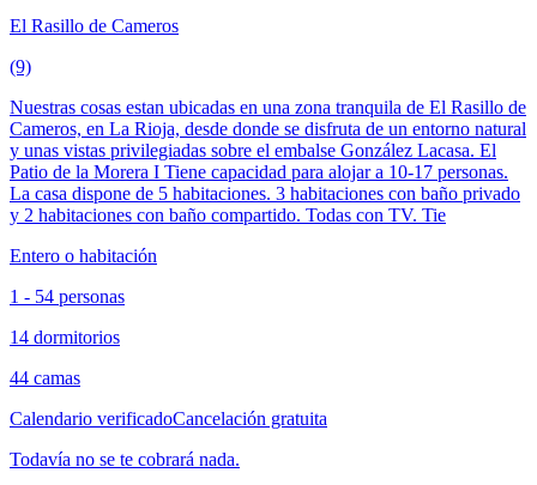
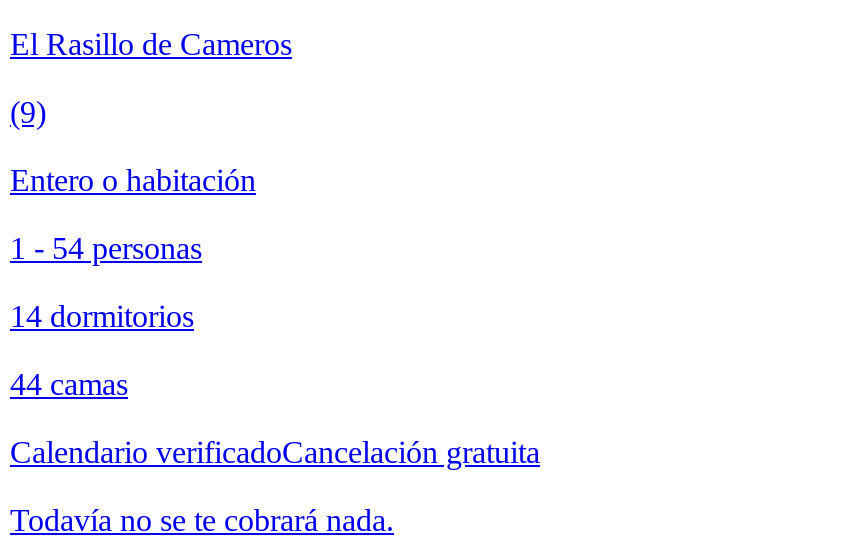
- Nuestras cosas estan ubicadas en una zona tranquila de El Rasillo de
- Cameros, en La Rioja, desde donde se disfruta de un entorno natural
- y unas vistas privilegiadas sobre el embalse González Lacasa. El
- Patio de la Morera I Tiene capacidad para alojar a 10-17 personas.
- La casa dispone de 5 habitaciones. 3 habitaciones con baño privado
- y 2 habitaciones con baño compartido. Todas con TV. Tie
